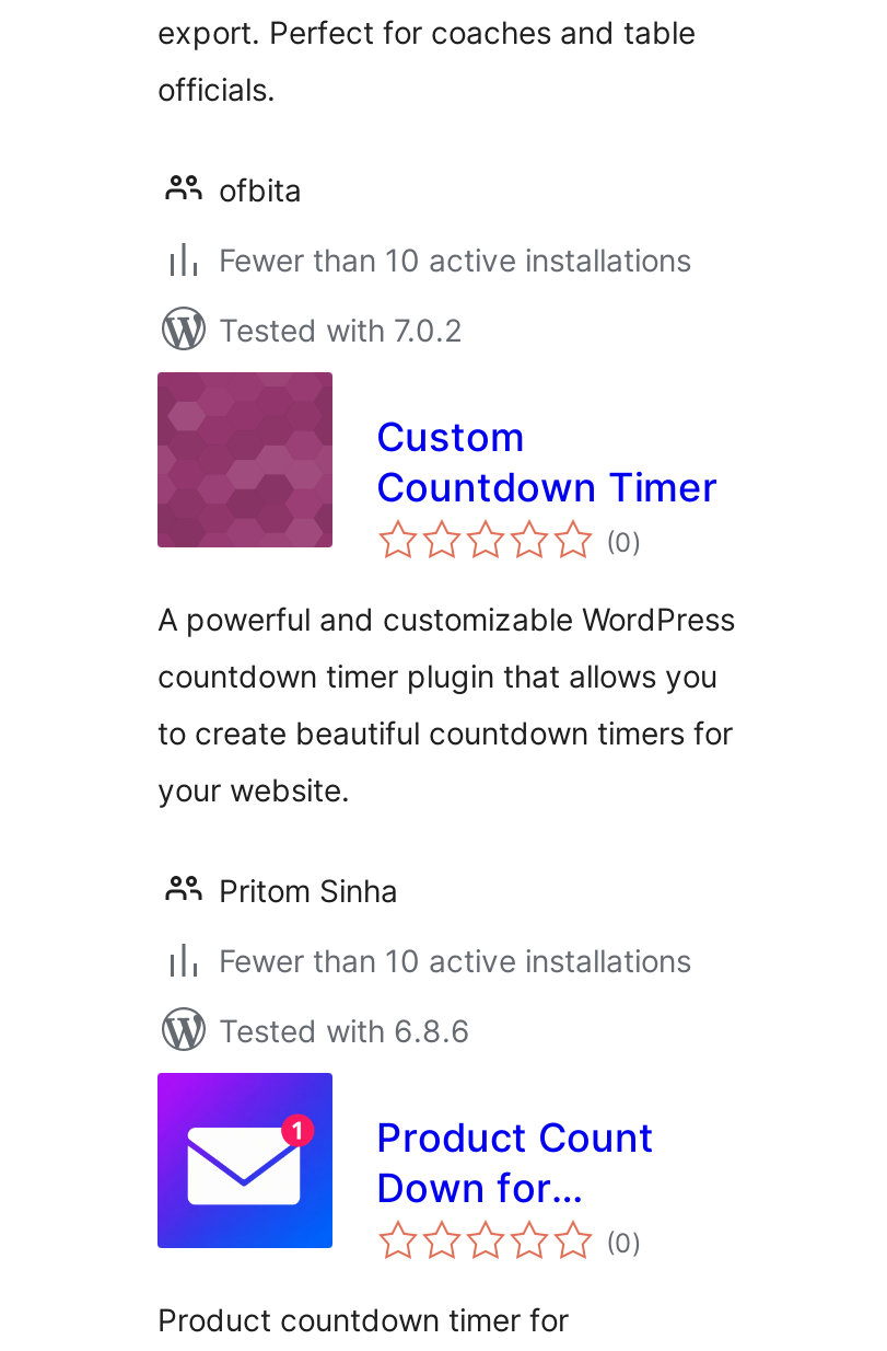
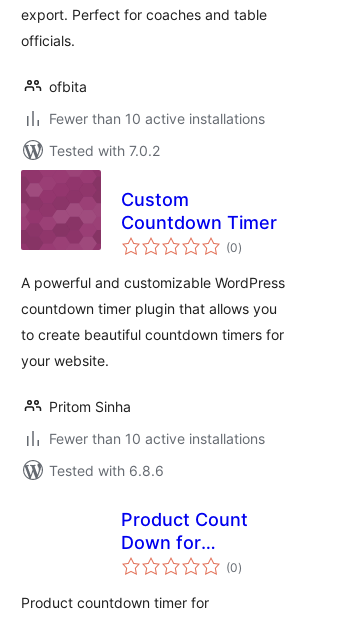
- [image]
